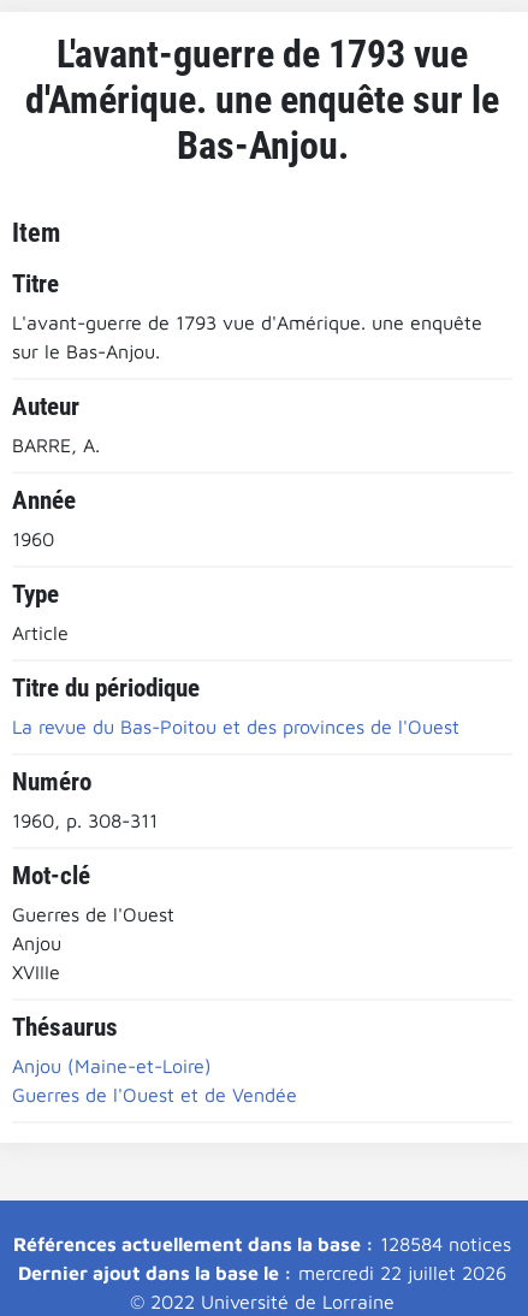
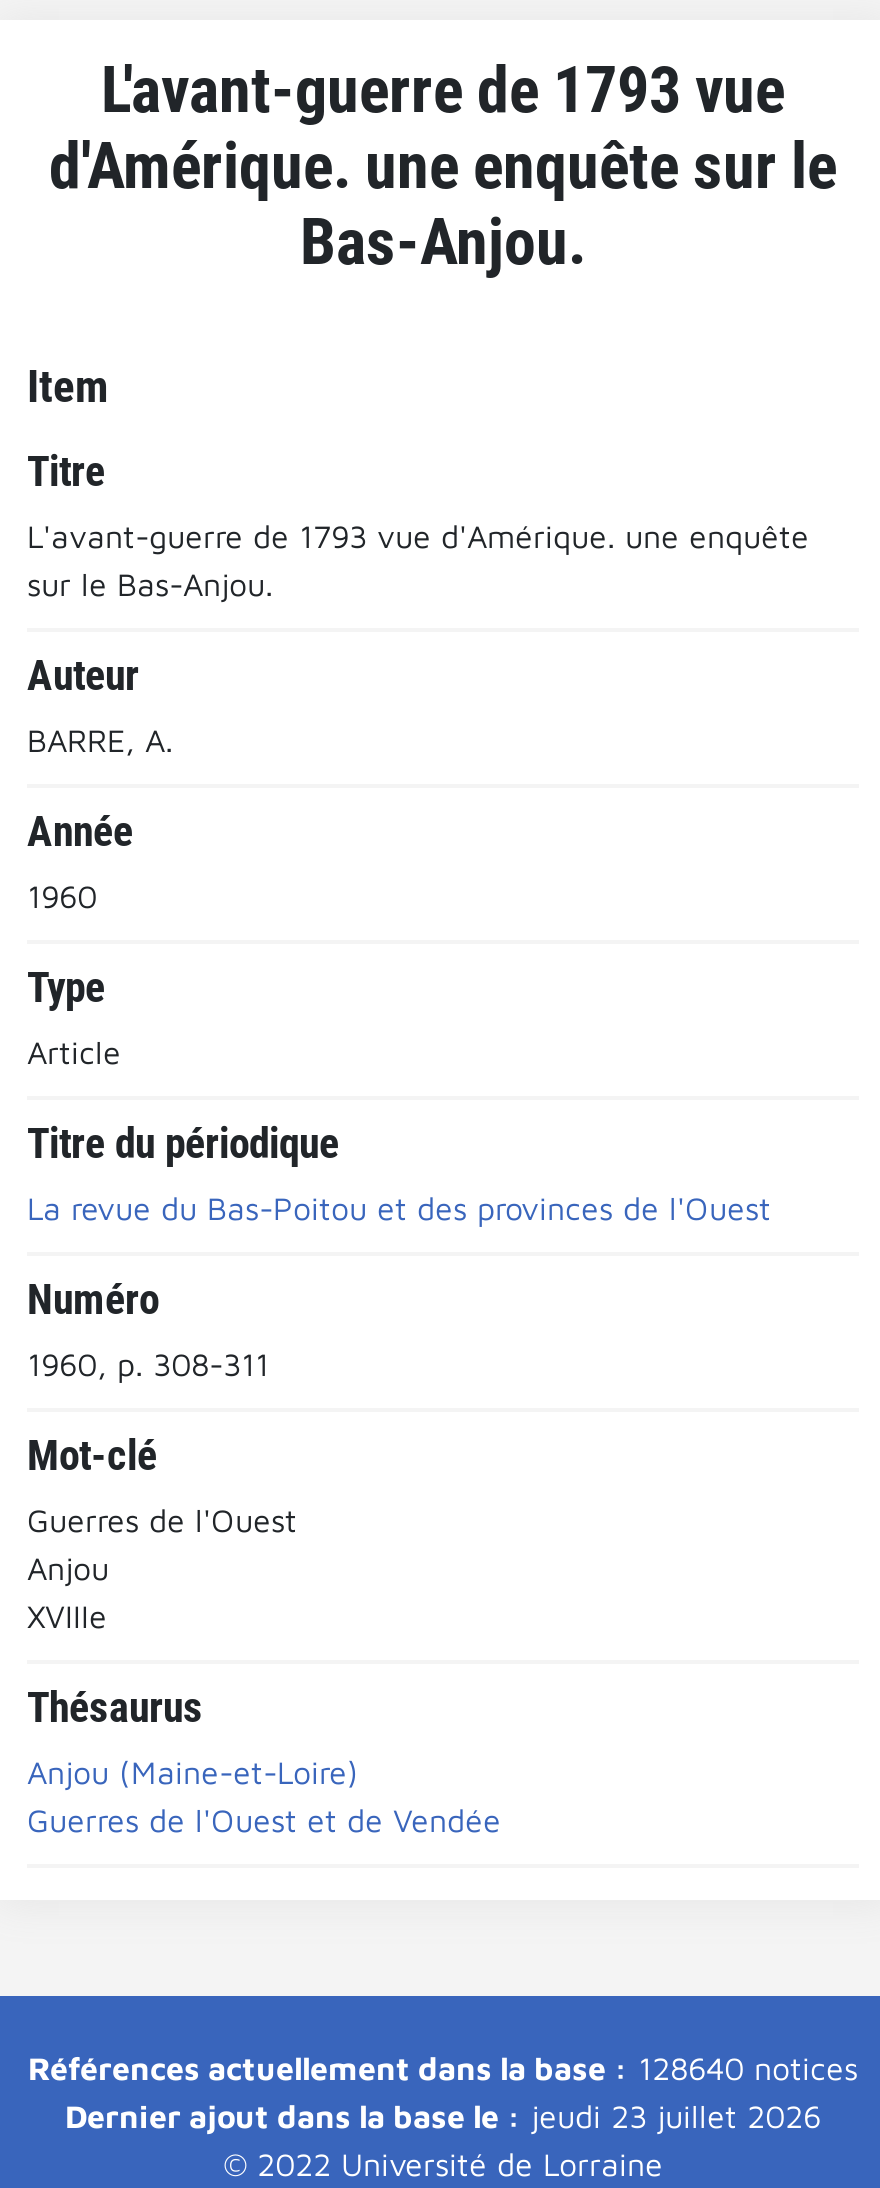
- Références actuellement dans la base : 128584 notices
+ Références actuellement dans la base : 128640 notices

- Dernier ajout dans la base le : mercredi 22 juillet 2026
+ Dernier ajout dans la base le : jeudi 23 juillet 2026
